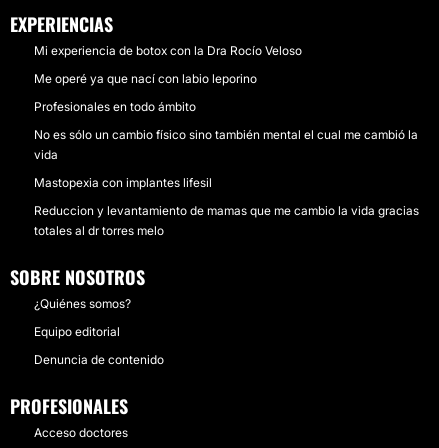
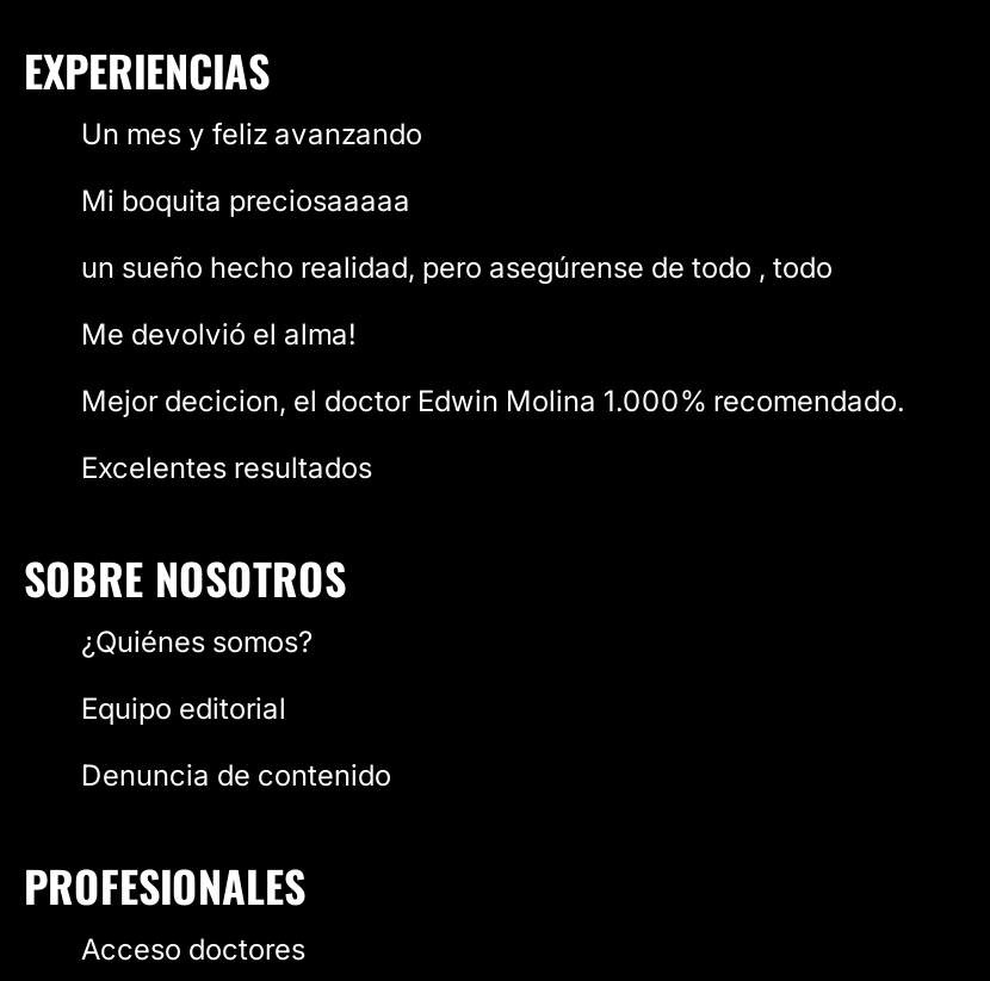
- Mi experiencia de botox con la Dra Rocío Veloso
+ Un mes y feliz avanzando

- Me operé ya que nací con labio leporino
+ Mi boquita preciosaaaaa

- Profesionales en todo ámbito
+ un sueño hecho realidad, pero asegúrense de todo , todo

- No es sólo un cambio físico sino también mental el cual me cambió la
- vida
+ Me devolvió el alma!

- Mastopexia con implantes lifesil
+ Mejor decicion, el doctor Edwin Molina 1.000% recomendado.

- Reduccion y levantamiento de mamas que me cambio la vida gracias
- totales al dr torres melo
+ Excelentes resultados
